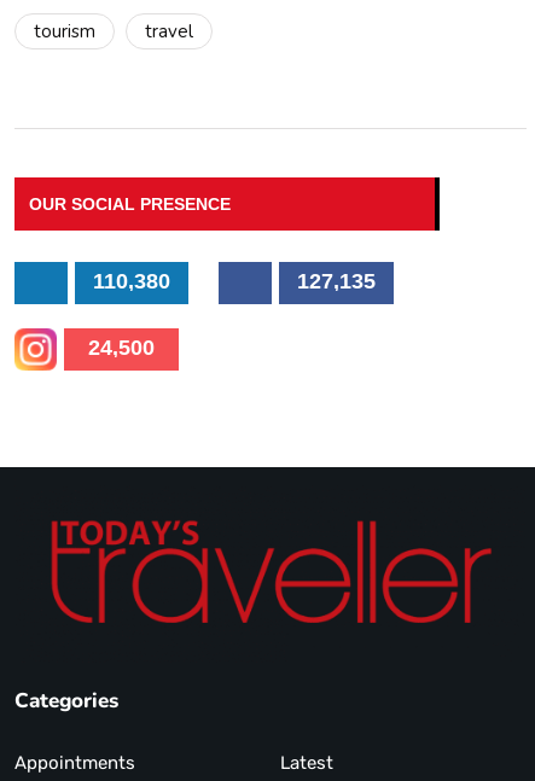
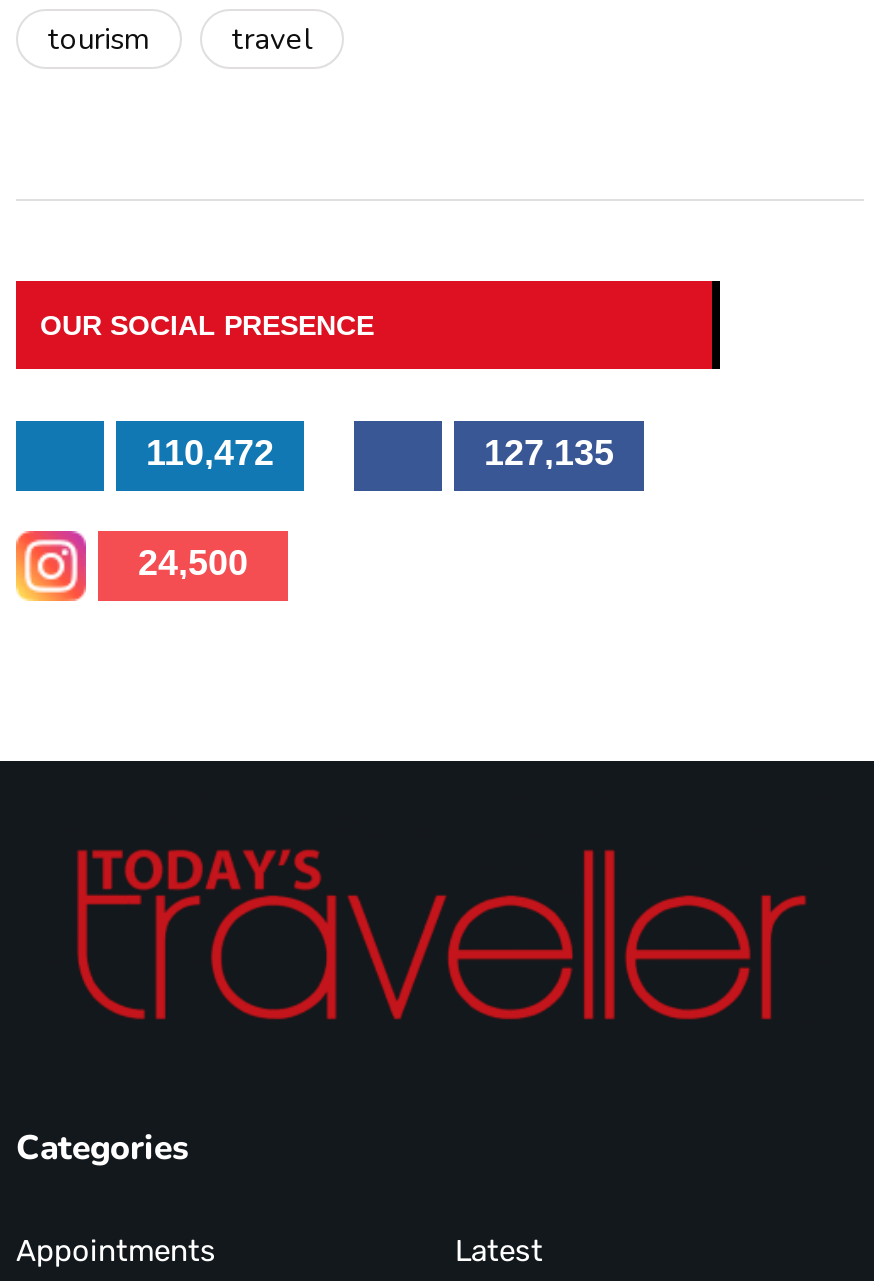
- 110,380
+ 110,472
